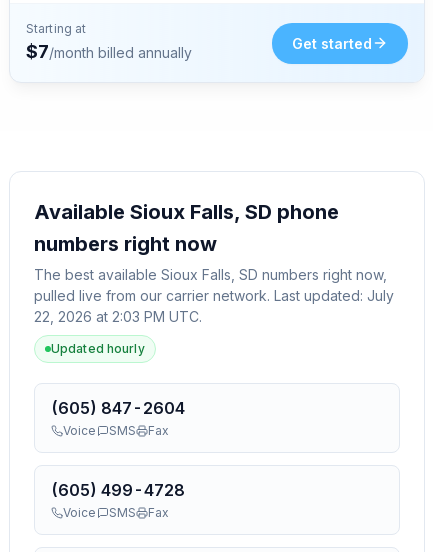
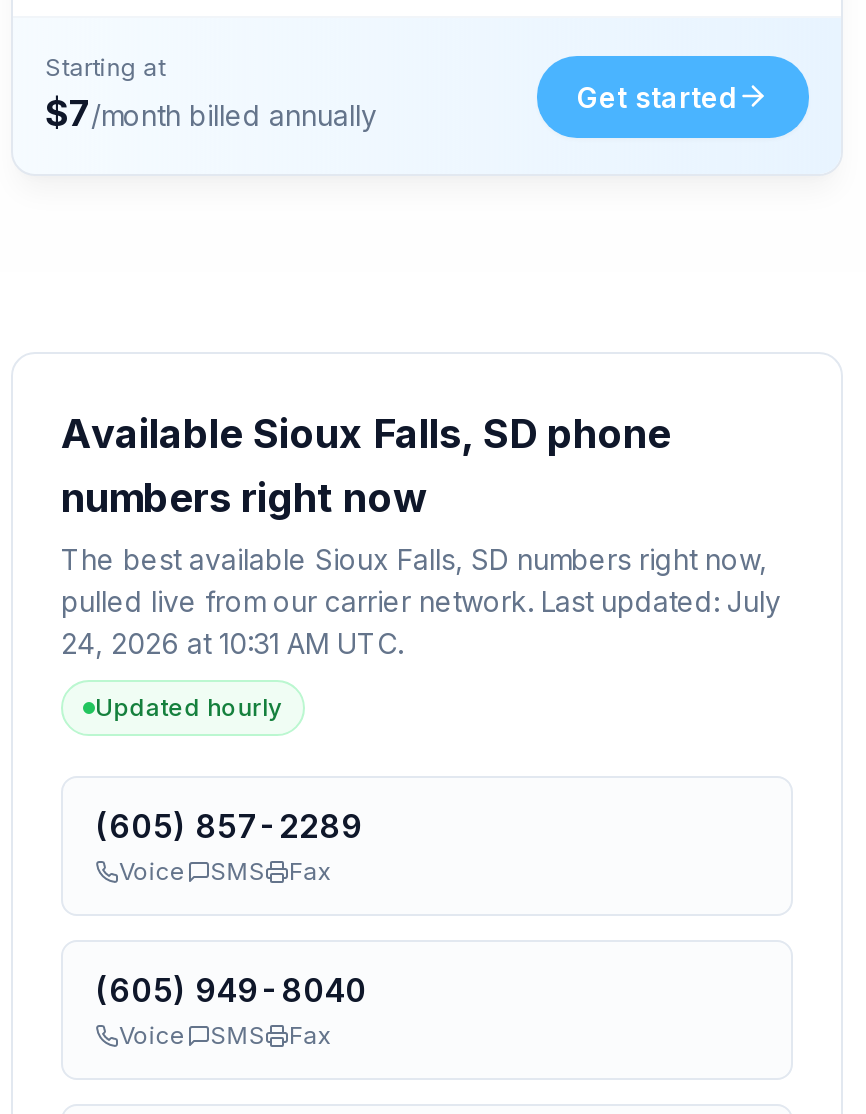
- 22, 2026 at 2:03 PM UTC.
+ 24, 2026 at 10:31 AM UTC.

- (605) 847-2604
+ (605) 857-2289

- (605) 499-4728
+ (605) 949-8040
